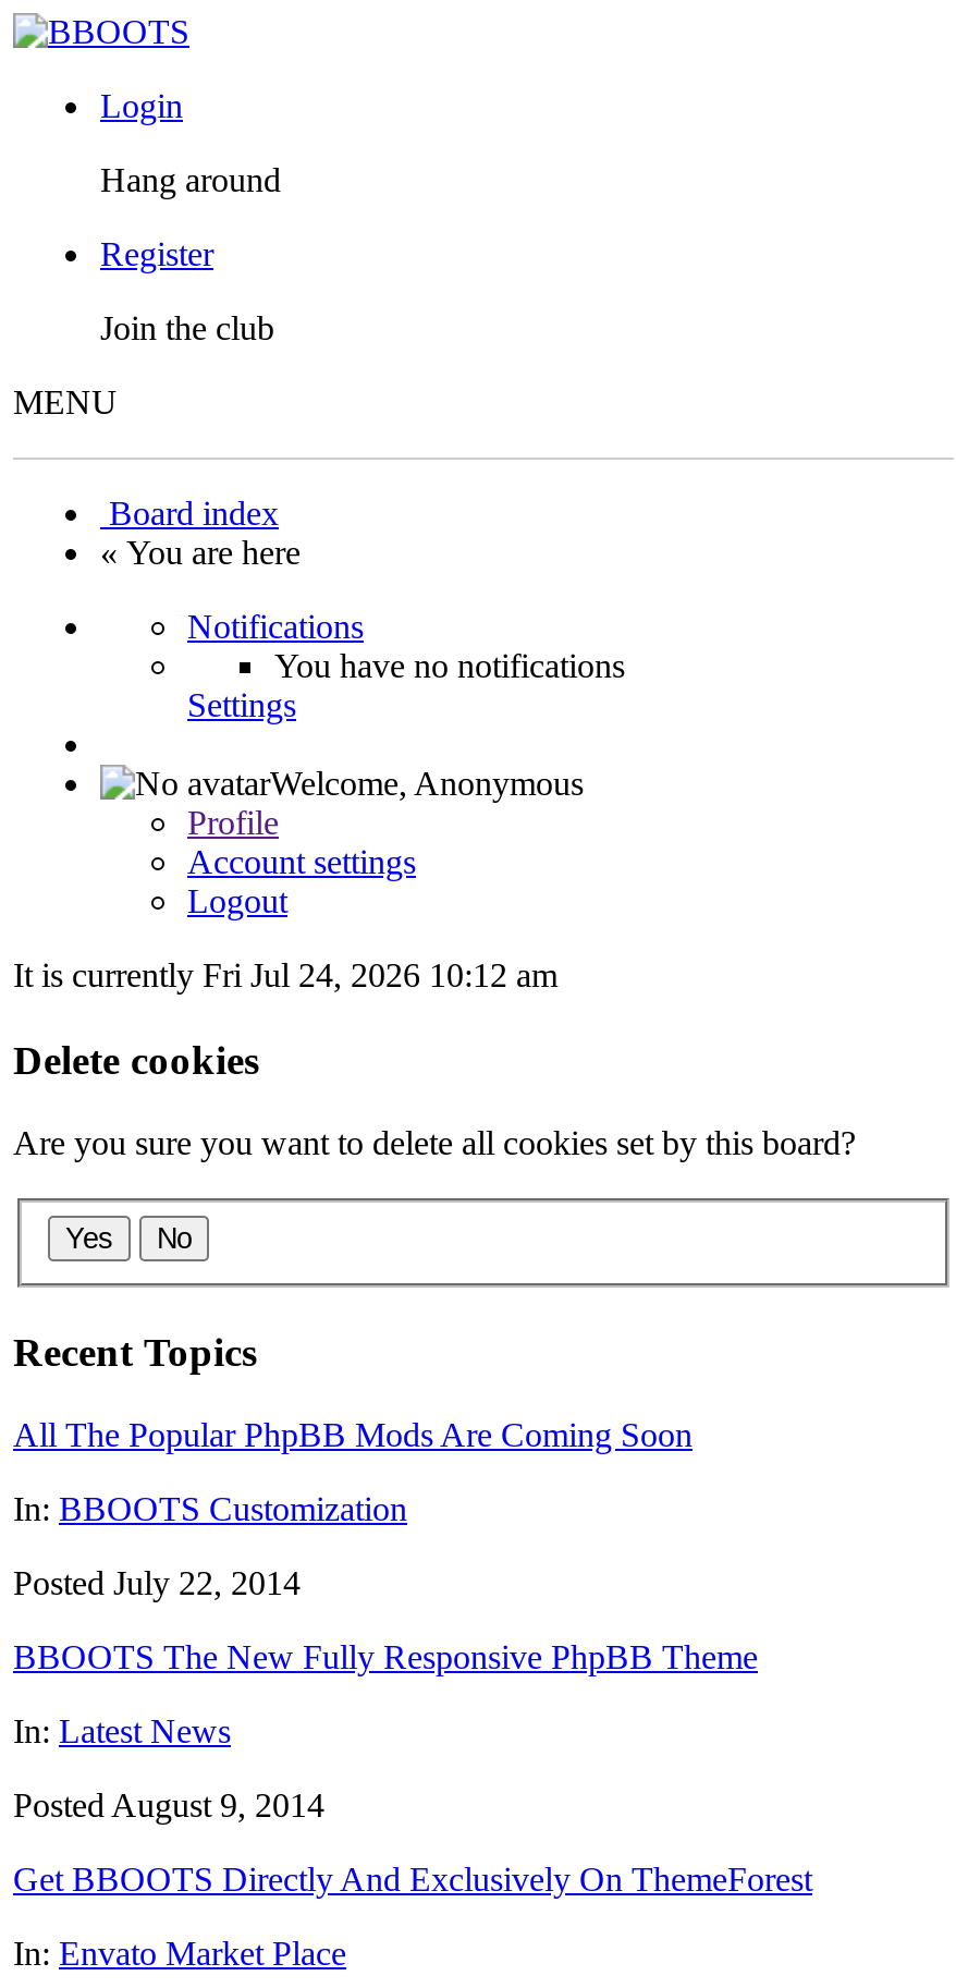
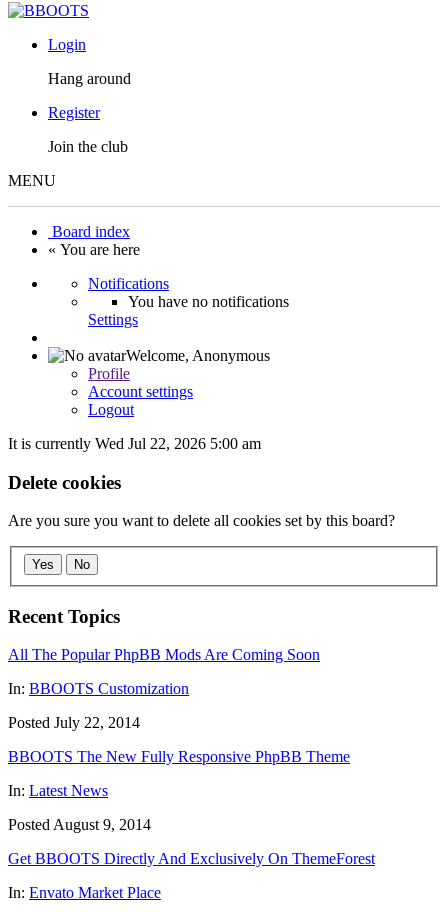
- It is currently Fri Jul 24, 2026 10:12 am
+ It is currently Wed Jul 22, 2026 5:00 am
